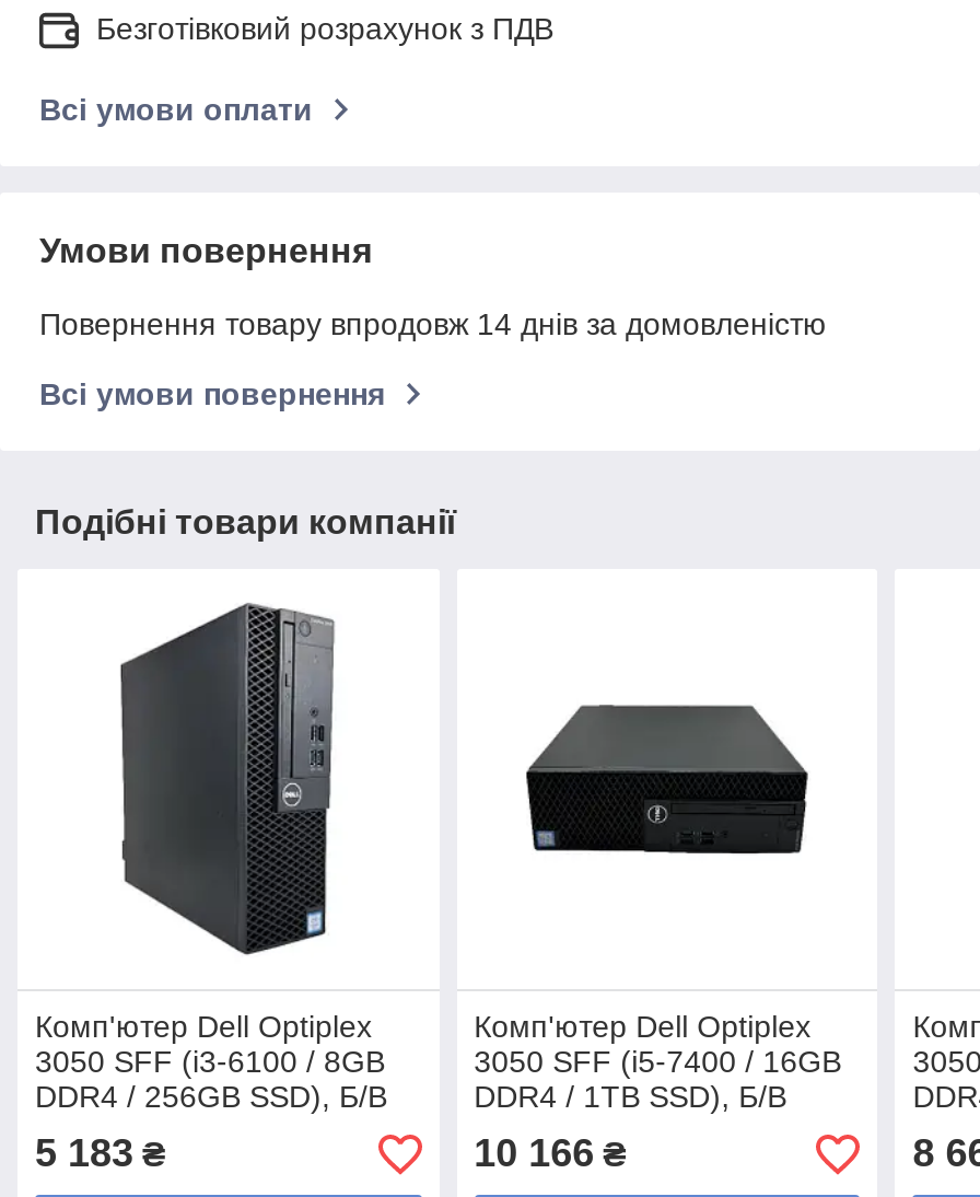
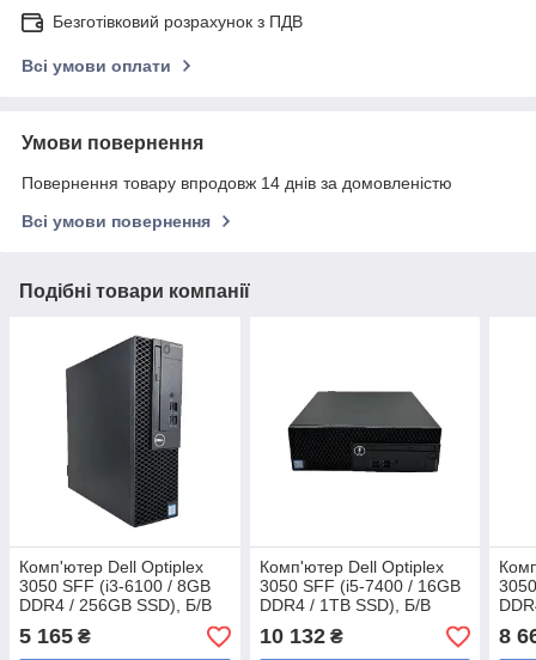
- 5 183 ₴
+ 5 165 ₴

- 10 166 ₴
+ 10 132 ₴
